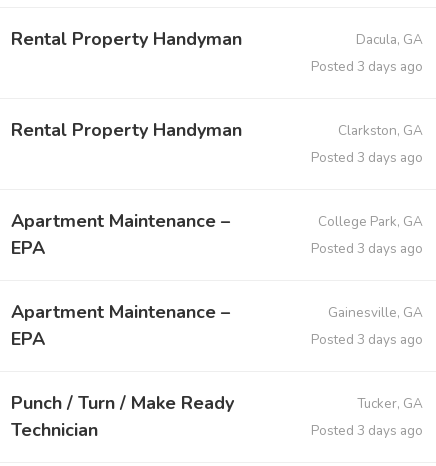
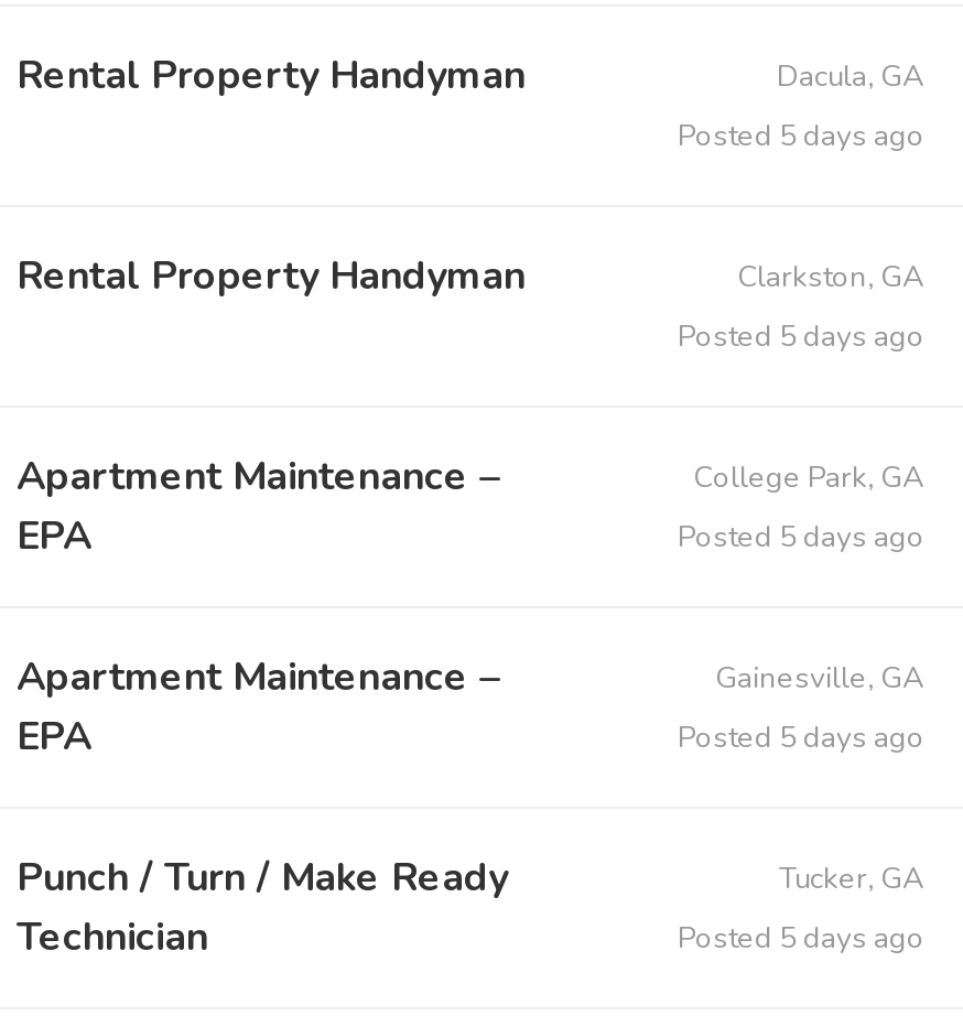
- Posted 3 days ago
+ Posted 5 days ago

- Posted 3 days ago
+ Posted 5 days ago

- Posted 3 days ago
+ Posted 5 days ago

- Posted 3 days ago
+ Posted 5 days ago

- Posted 3 days ago
+ Posted 5 days ago
